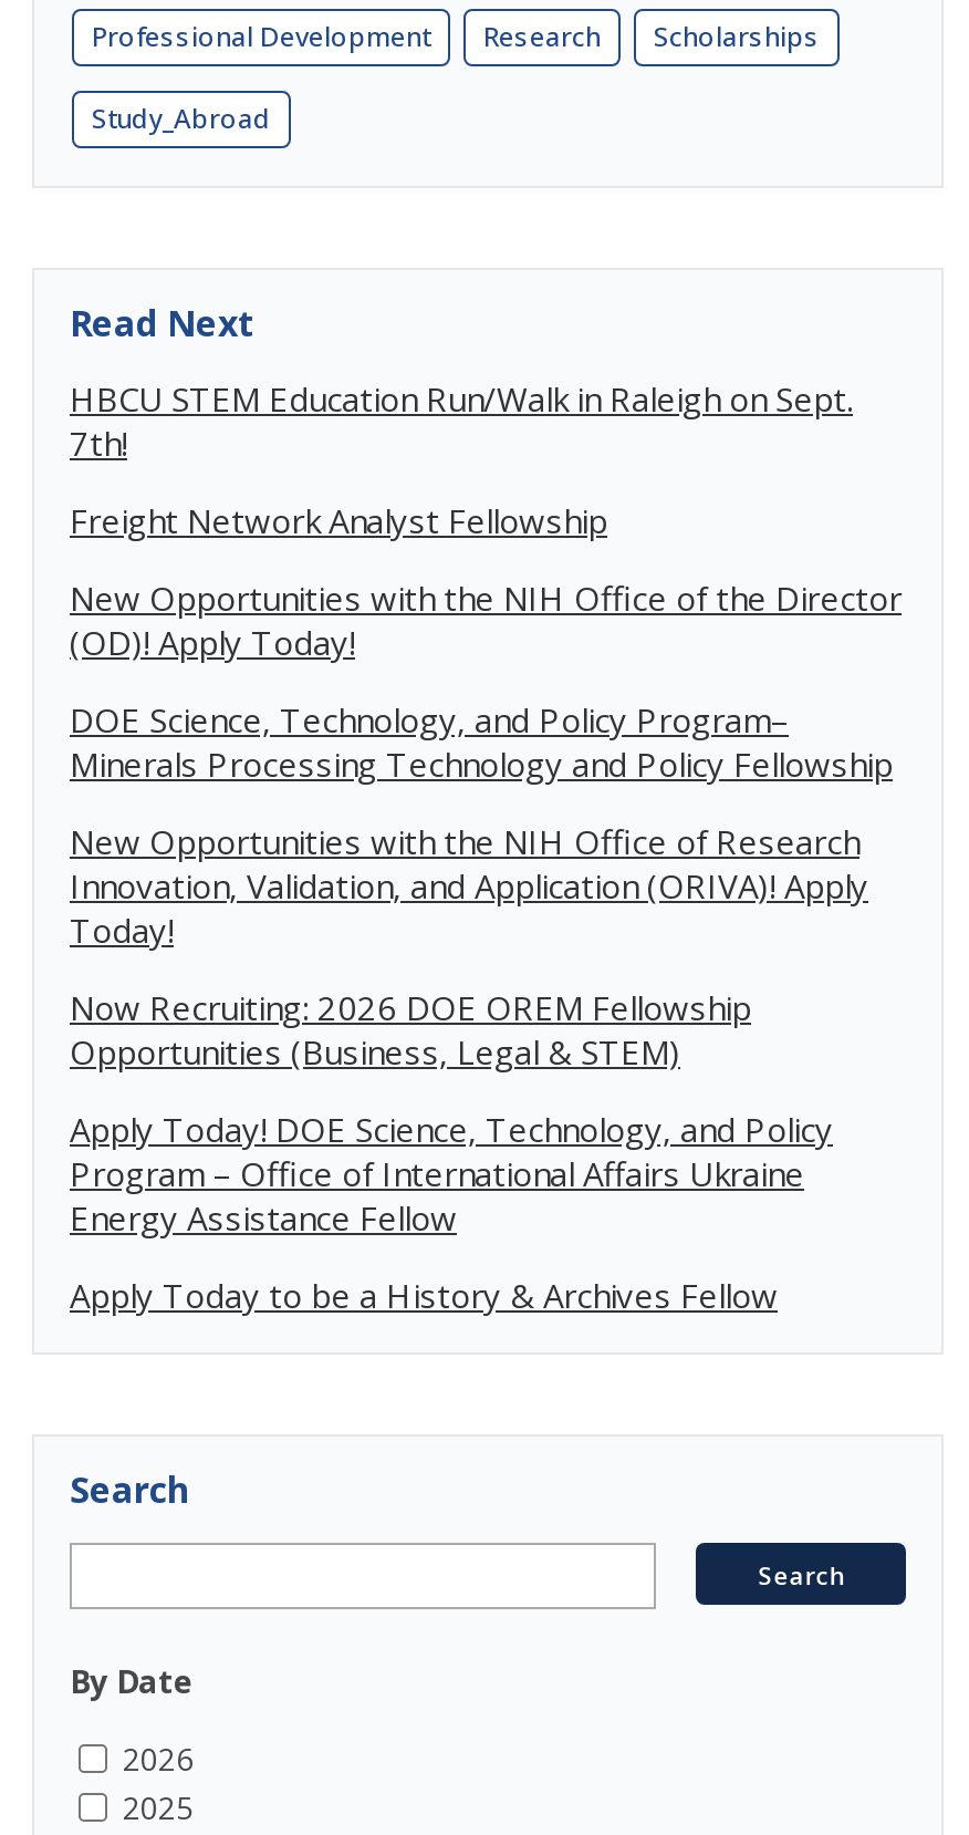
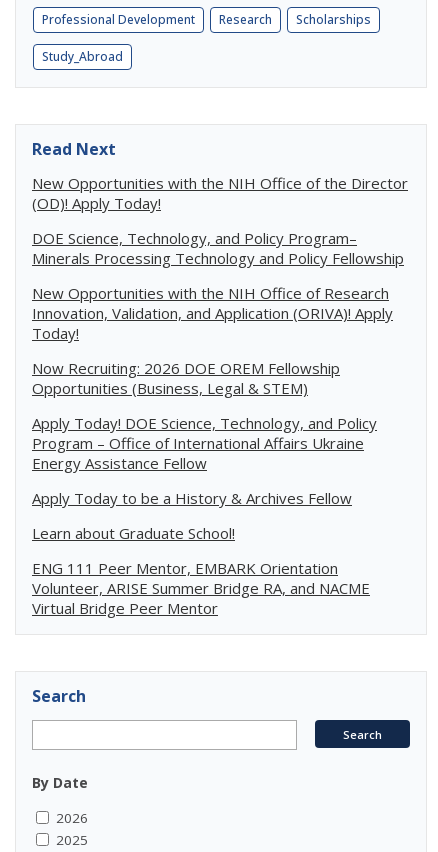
- HBCU STEM Education Run/Walk in Raleigh on Sept.
- 7th!
- Freight Network Analyst Fellowship

moved up: New Opportunities with the NIH Office of the Director | (OD)! Apply Today! | DOE Science, Technology, and Policy Program– | ... | Energy Assistance Fellow | Apply Today to be a History & Archives Fellow

+ Learn about Graduate School!
+ ENG 111 Peer Mentor, EMBARK Orientation
+ Volunteer, ARISE Summer Bridge RA, and NACME
+ Virtual Bridge Peer Mentor
